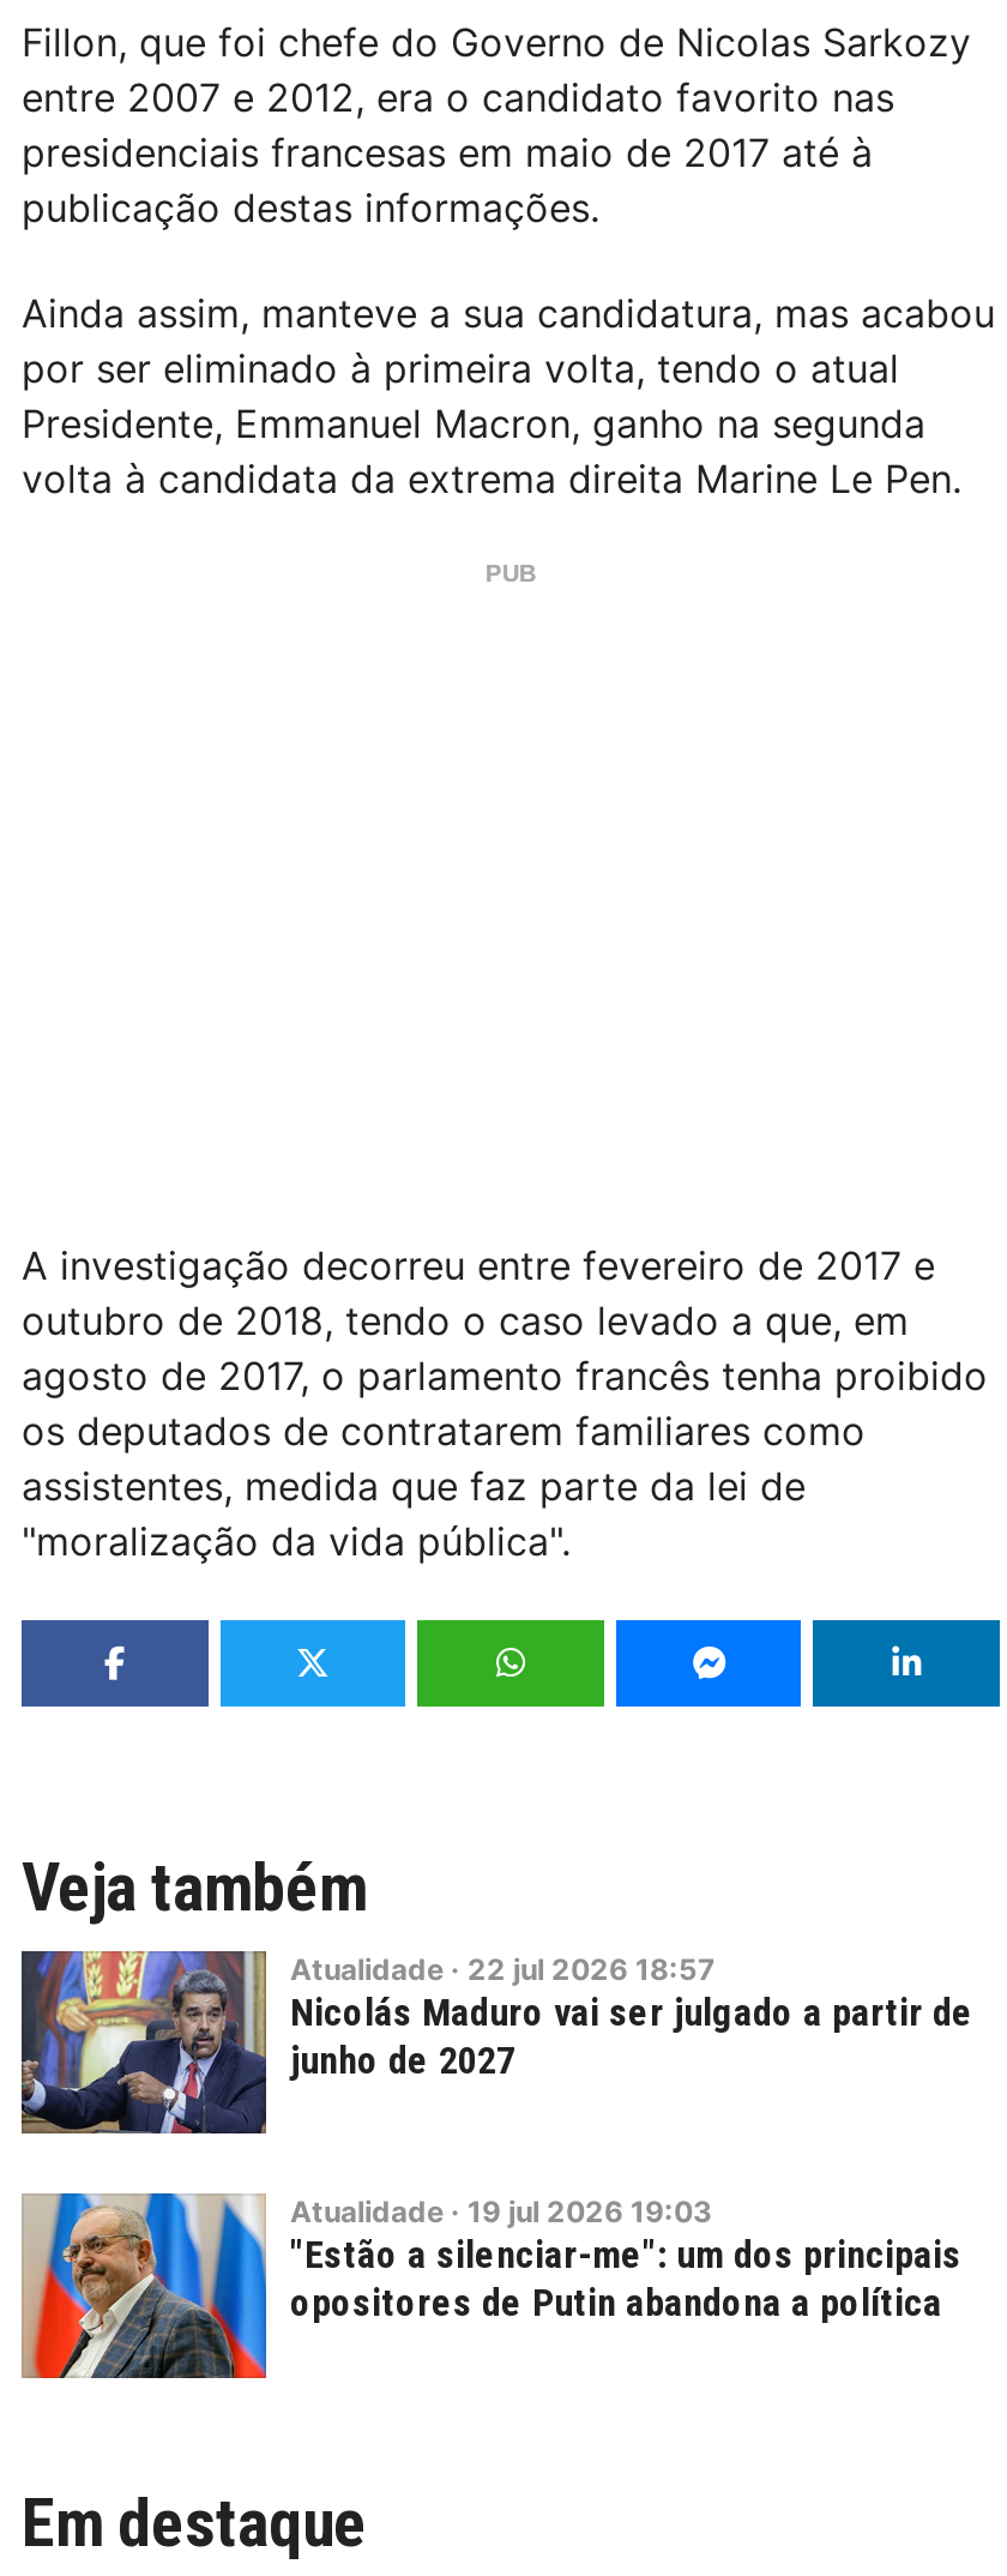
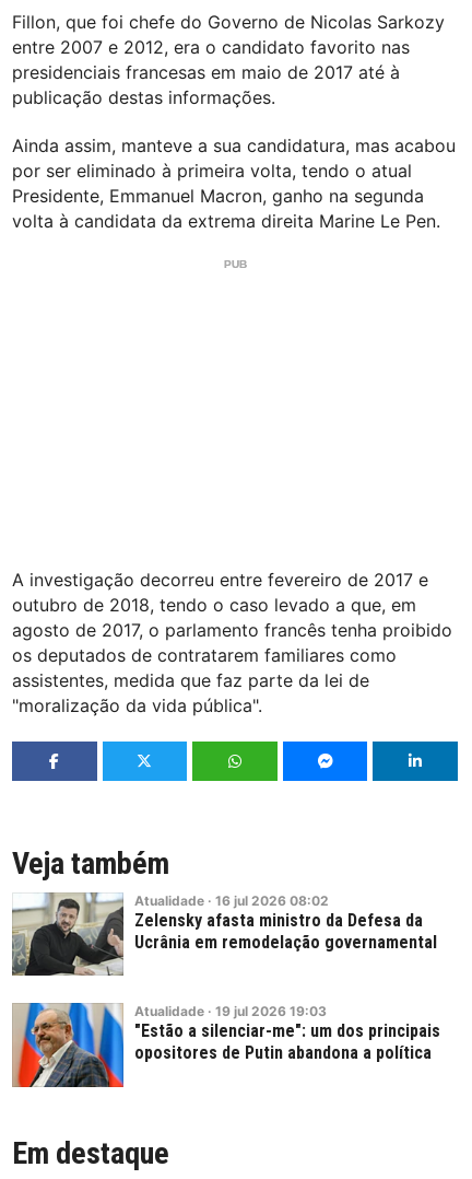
- [image]
- Atualidade · 22 jul 2026 18:57
- Nicolás Maduro vai ser julgado a partir de
- junho de 2027
+ [image]
+ Atualidade · 16 jul 2026 08:02
+ Zelensky afasta ministro da Defesa da
+ Ucrânia em remodelação governamental
